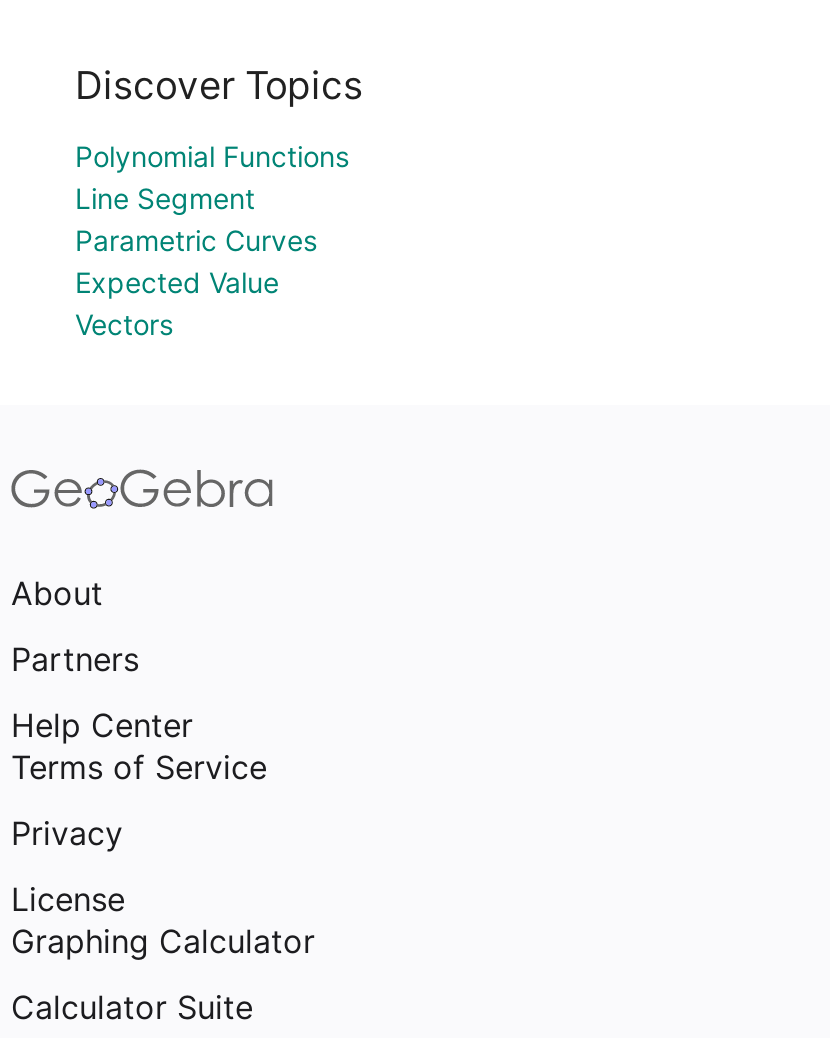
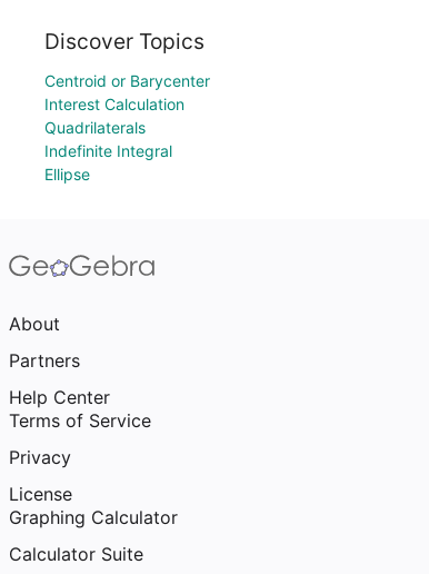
- Polynomial Functions
- Line Segment
- Parametric Curves
- Expected Value
- Vectors
+ Centroid or Barycenter
+ Interest Calculation
+ Quadrilaterals
+ Indefinite Integral
+ Ellipse
